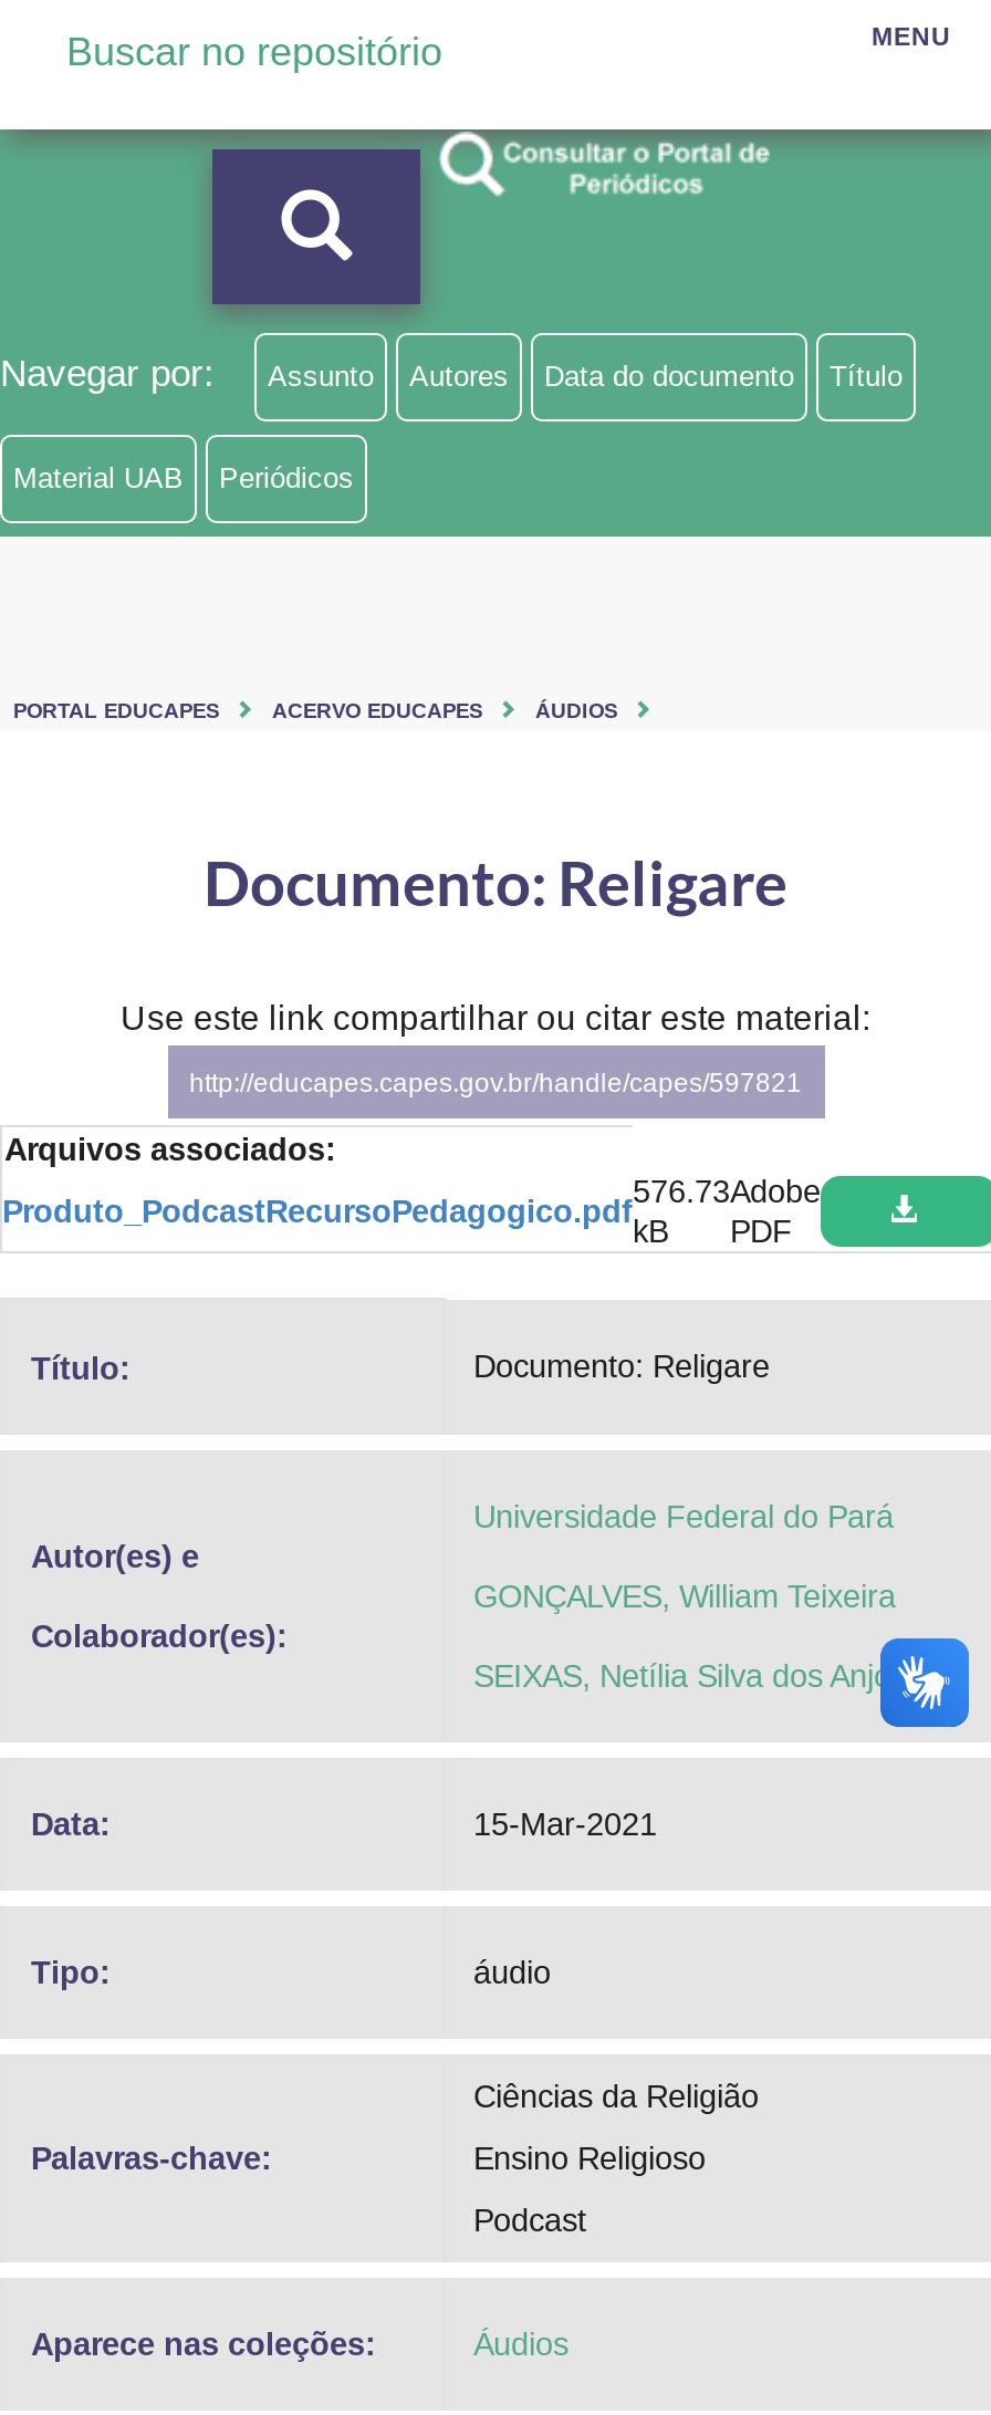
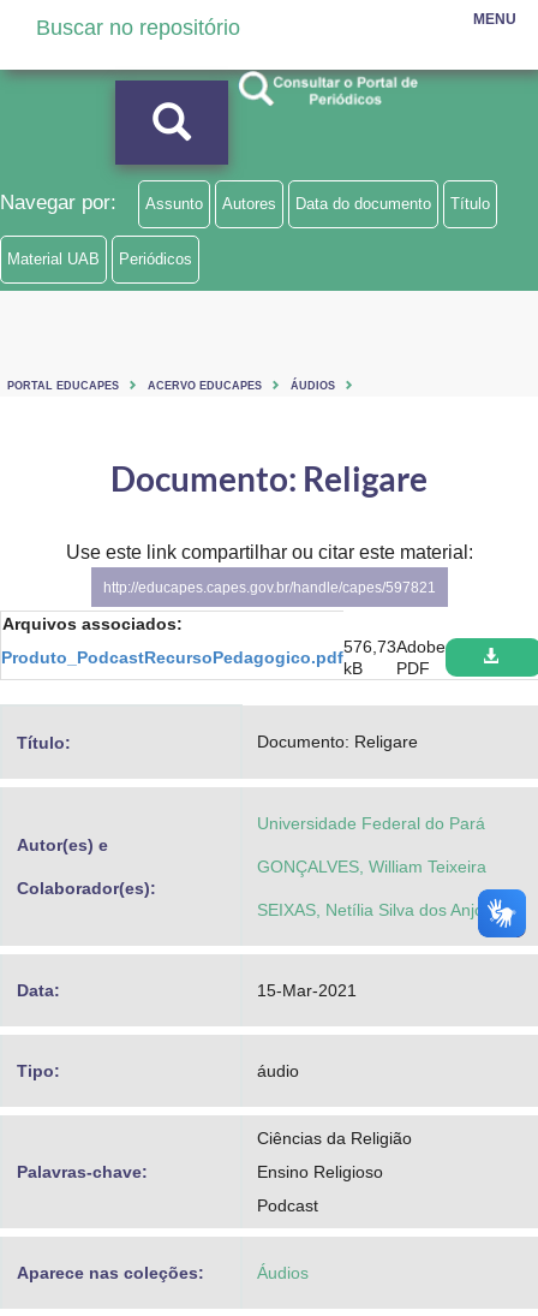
- 576.73 Adobe
+ 576,73 Adobe
